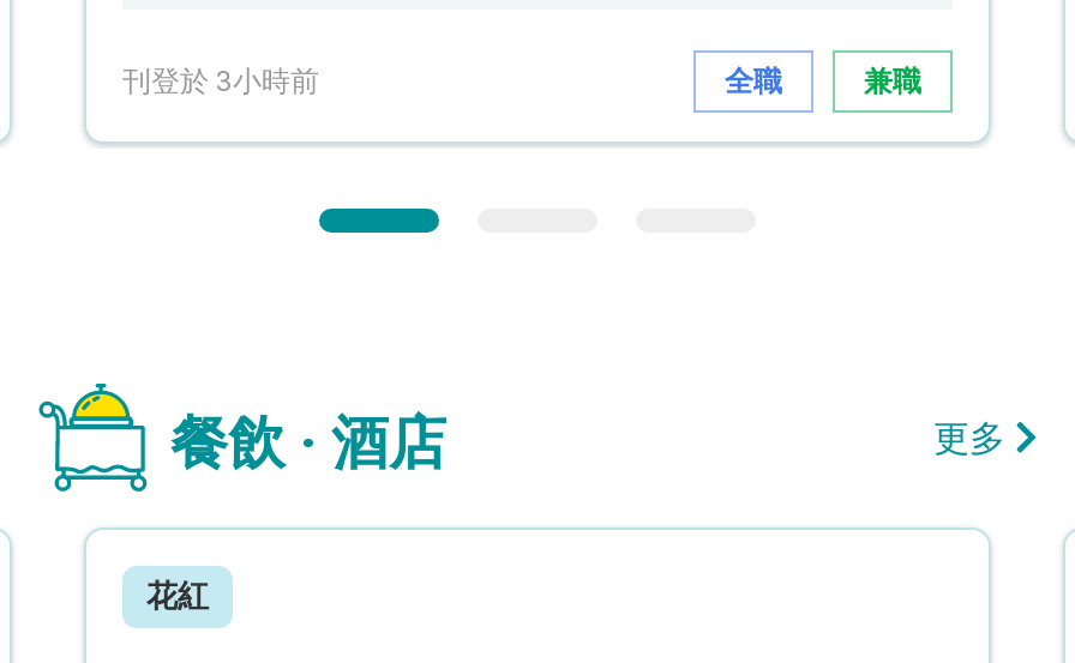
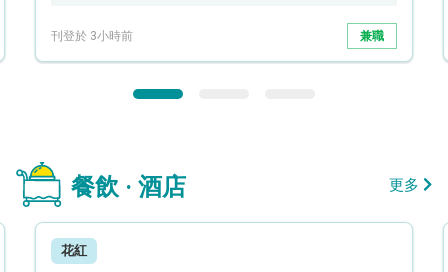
- 全職
